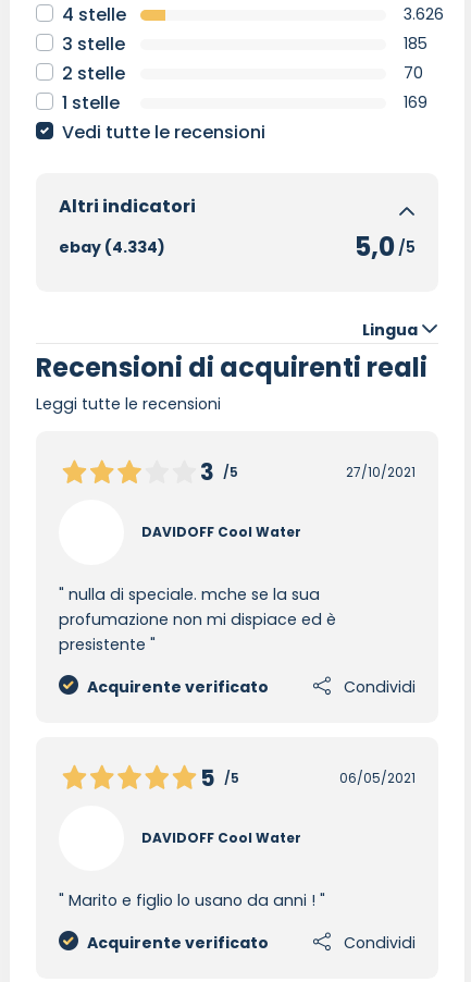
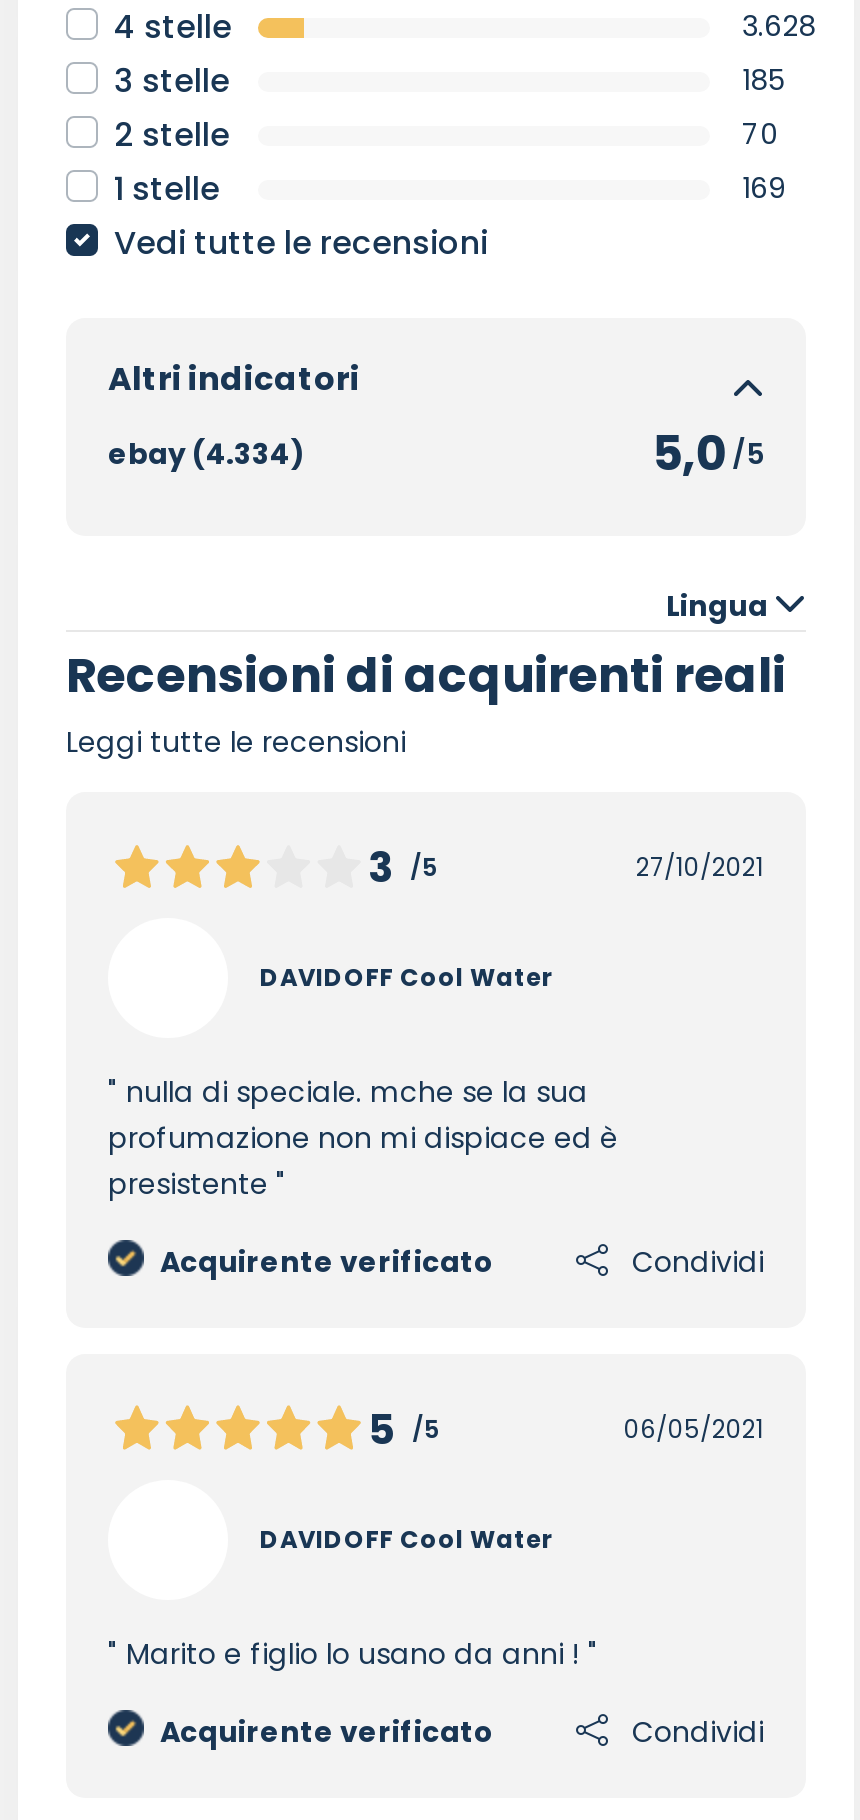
- 3.626
+ 3.628
